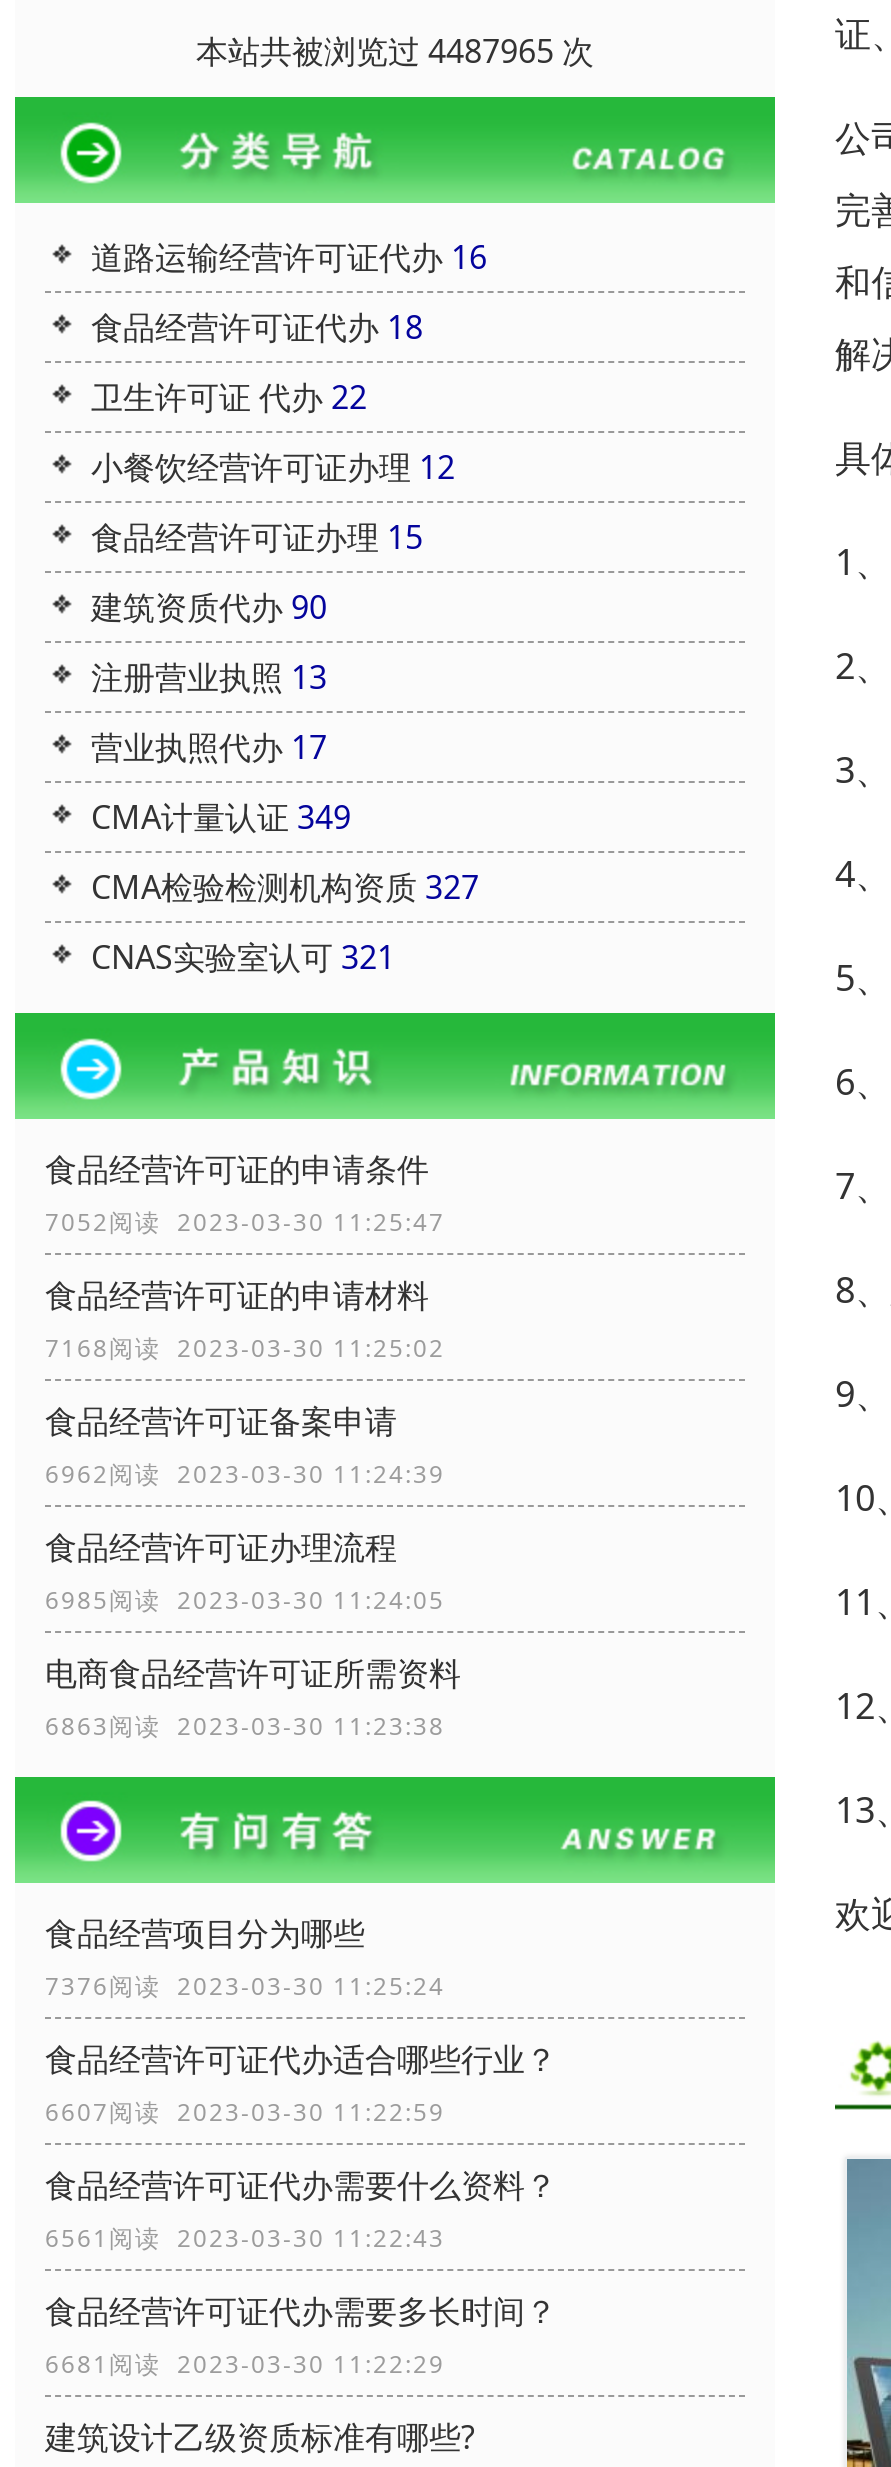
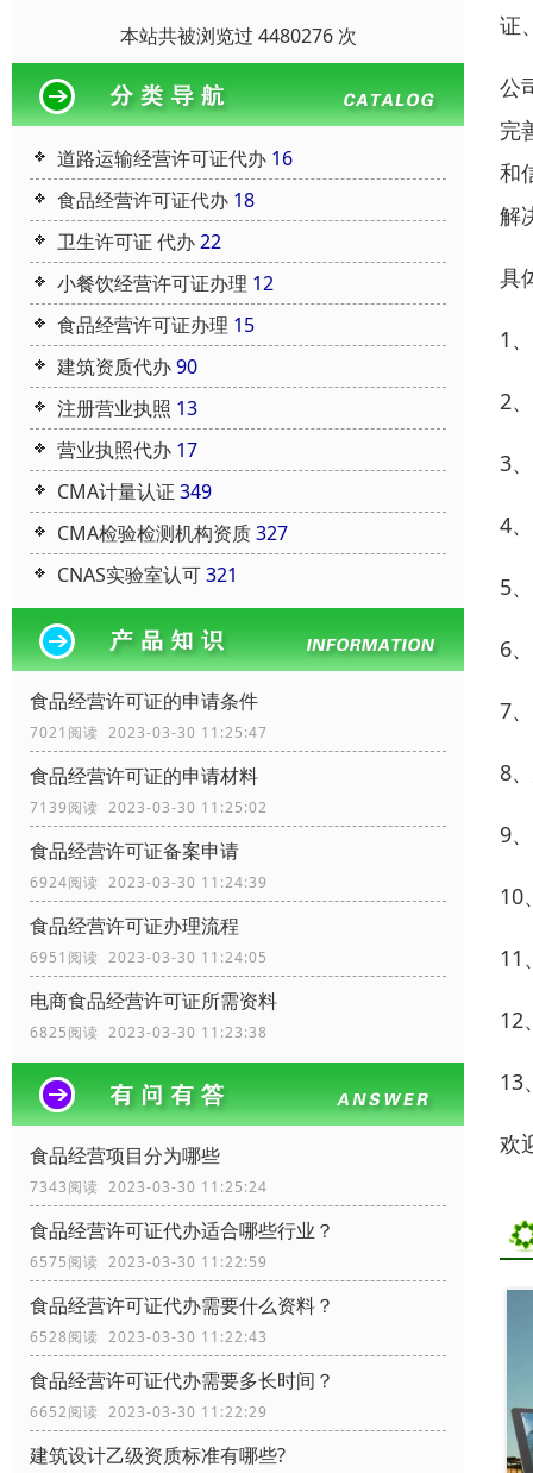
- 本站共被浏览过 4487965 次
+ 本站共被浏览过 4480276 次

- 7052阅读 2023-03-30 11:25:47
+ 7021阅读 2023-03-30 11:25:47

- 7168阅读 2023-03-30 11:25:02
+ 7139阅读 2023-03-30 11:25:02

- 6962阅读 2023-03-30 11:24:39
+ 6924阅读 2023-03-30 11:24:39

- 6985阅读 2023-03-30 11:24:05
+ 6951阅读 2023-03-30 11:24:05

- 6863阅读 2023-03-30 11:23:38
+ 6825阅读 2023-03-30 11:23:38

- 7376阅读 2023-03-30 11:25:24
+ 7343阅读 2023-03-30 11:25:24

- 6607阅读 2023-03-30 11:22:59
+ 6575阅读 2023-03-30 11:22:59

- 6561阅读 2023-03-30 11:22:43
+ 6528阅读 2023-03-30 11:22:43

- 6681阅读 2023-03-30 11:22:29
+ 6652阅读 2023-03-30 11:22:29
